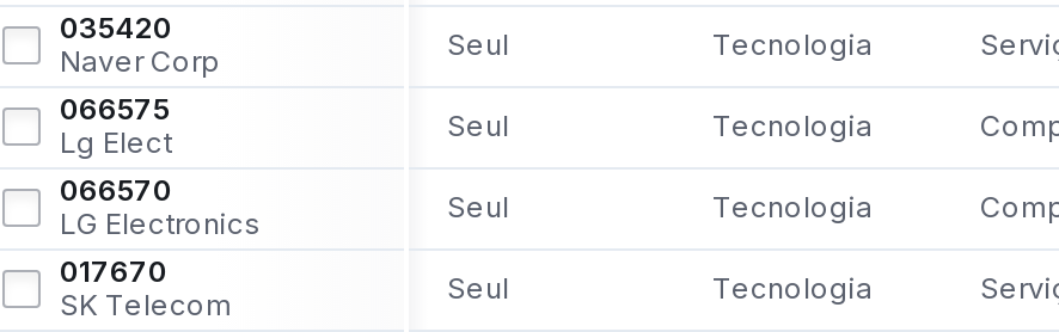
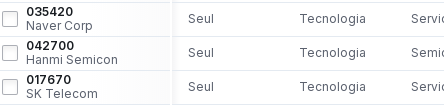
- 066575
- Lg Elect
- Seul
- Tecnologia
- 066570
- LG Electronics
+ 042700
+ Hanmi Semicon
